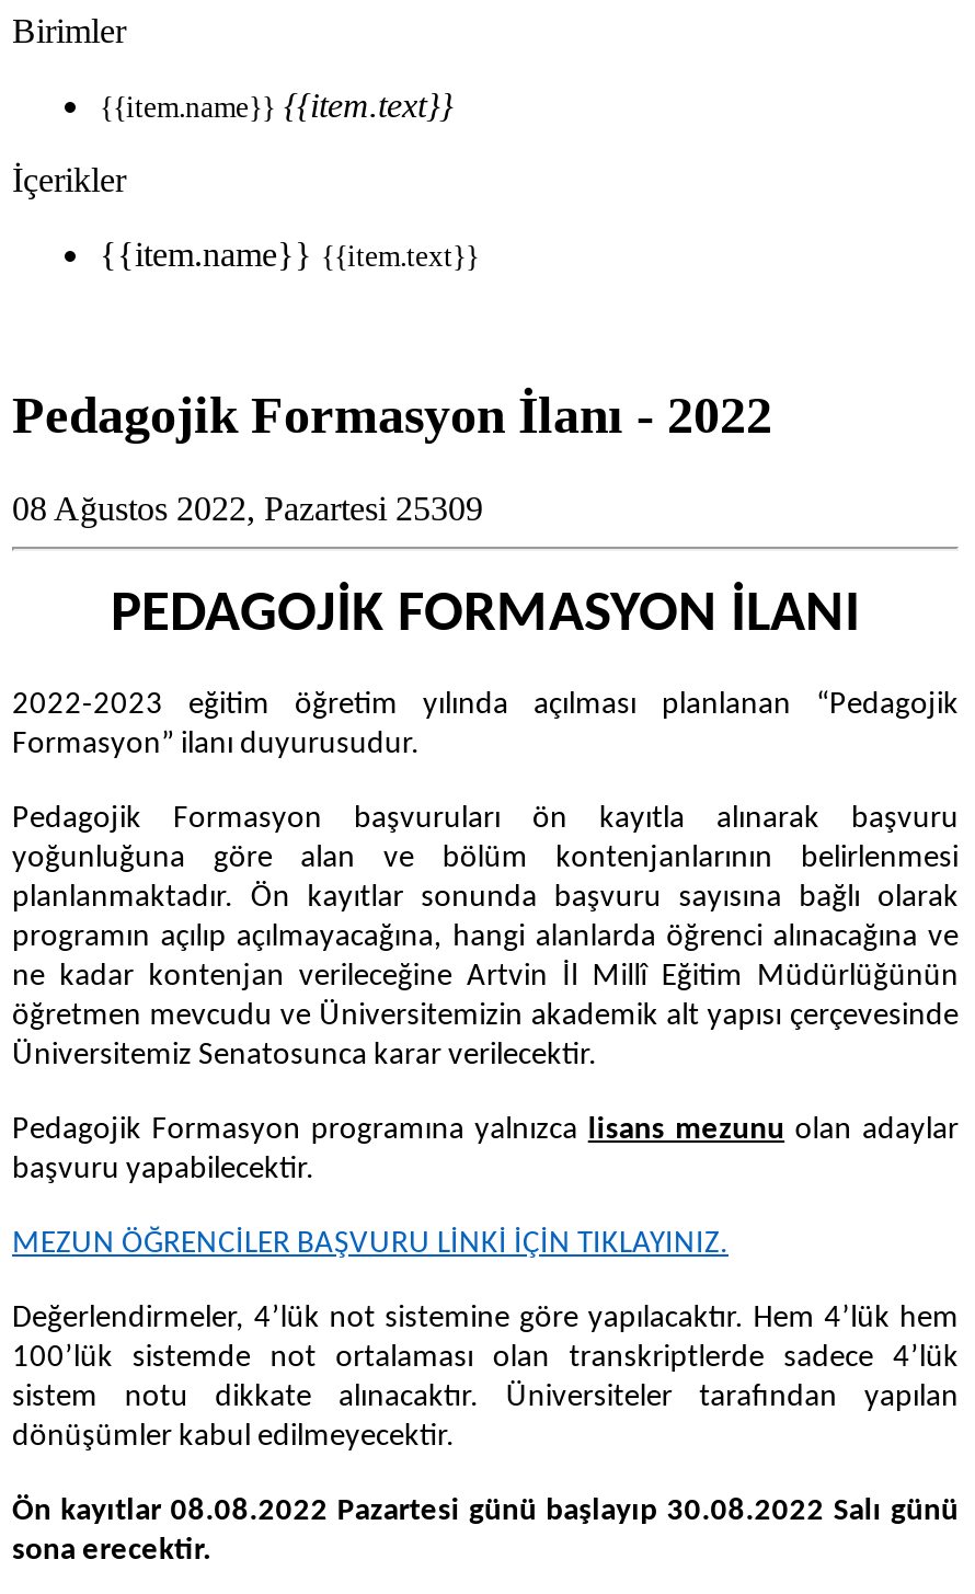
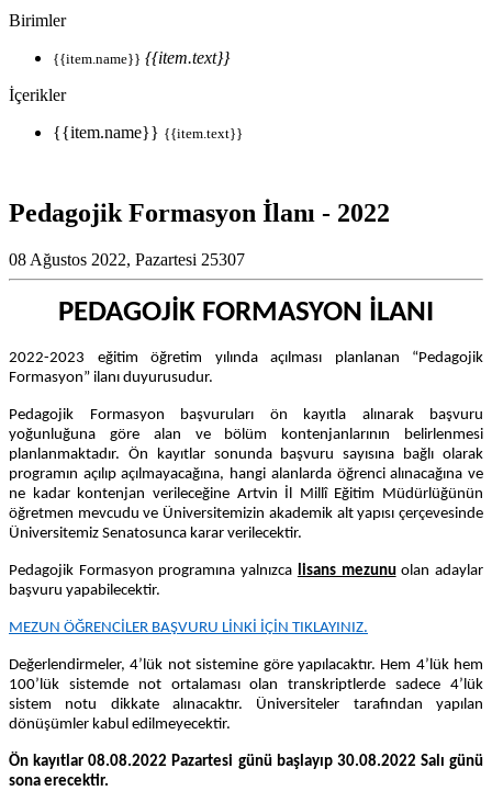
- 08 Ağustos 2022, Pazartesi 25309
+ 08 Ağustos 2022, Pazartesi 25307
